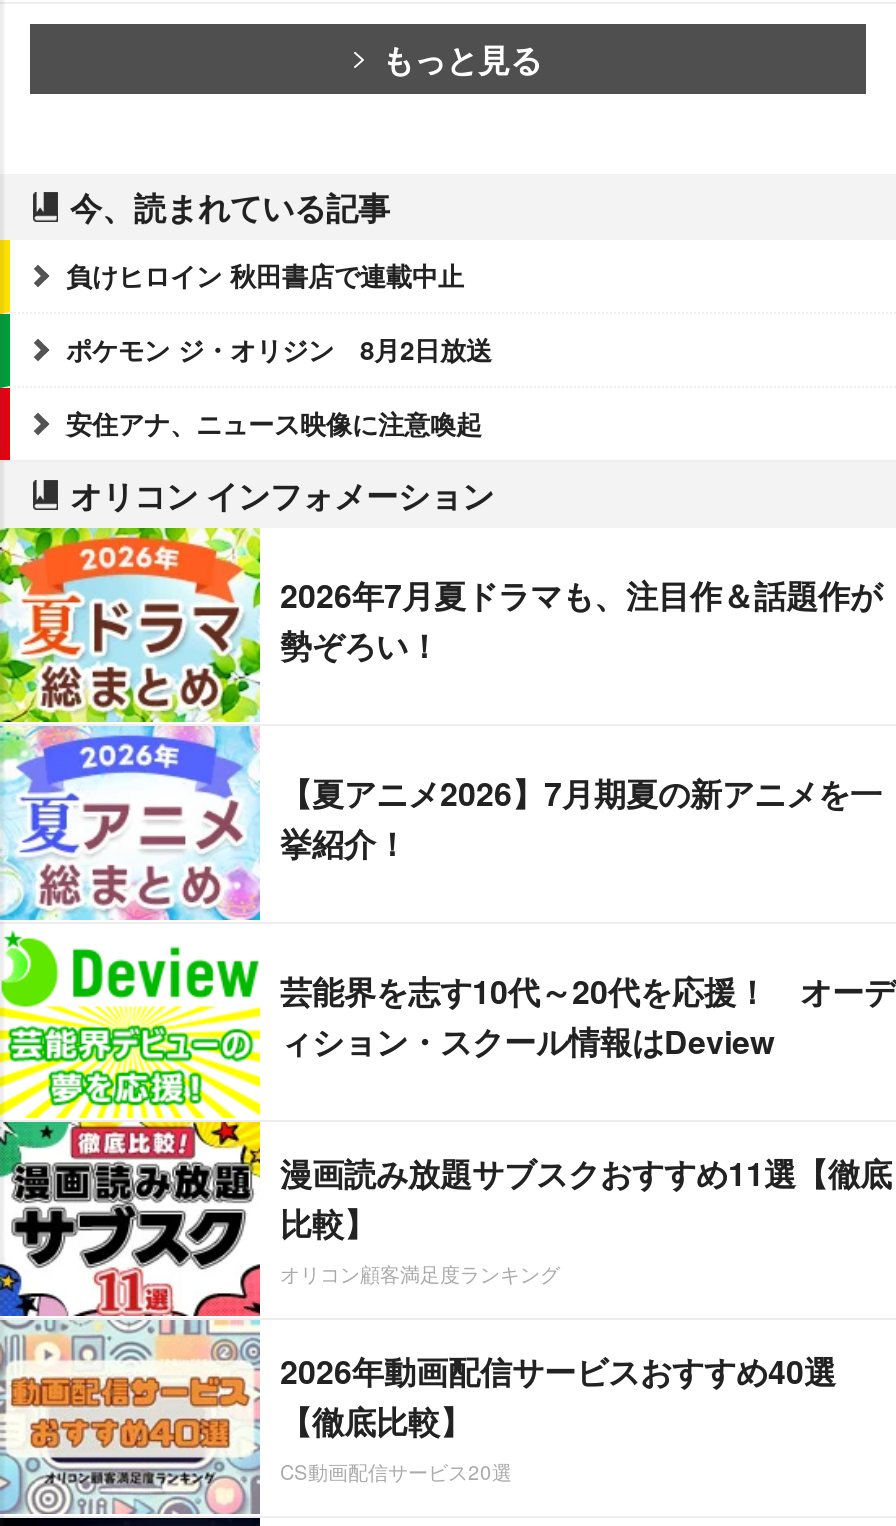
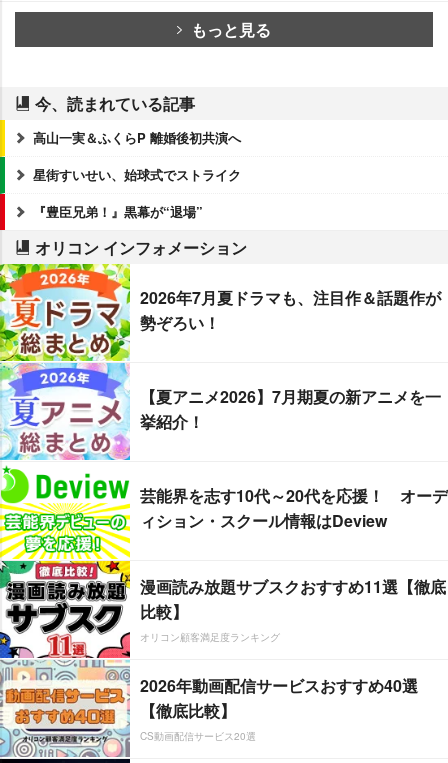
- 負けヒロイン 秋田書店で連載中止
+ 高山一実＆ふくらP 離婚後初共演へ

- ポケモン ジ・オリジン 8月2日放送
+ 星街すいせい、始球式でストライク

- 安住アナ、ニュース映像に注意喚起
+ 『豊臣兄弟！』黒幕が“退場”
